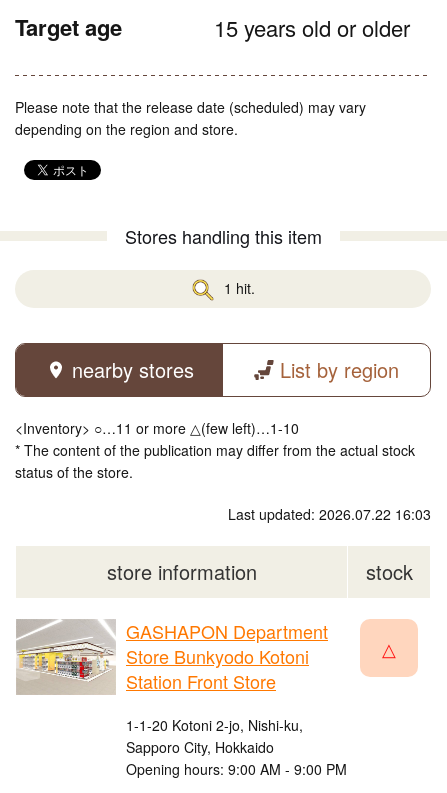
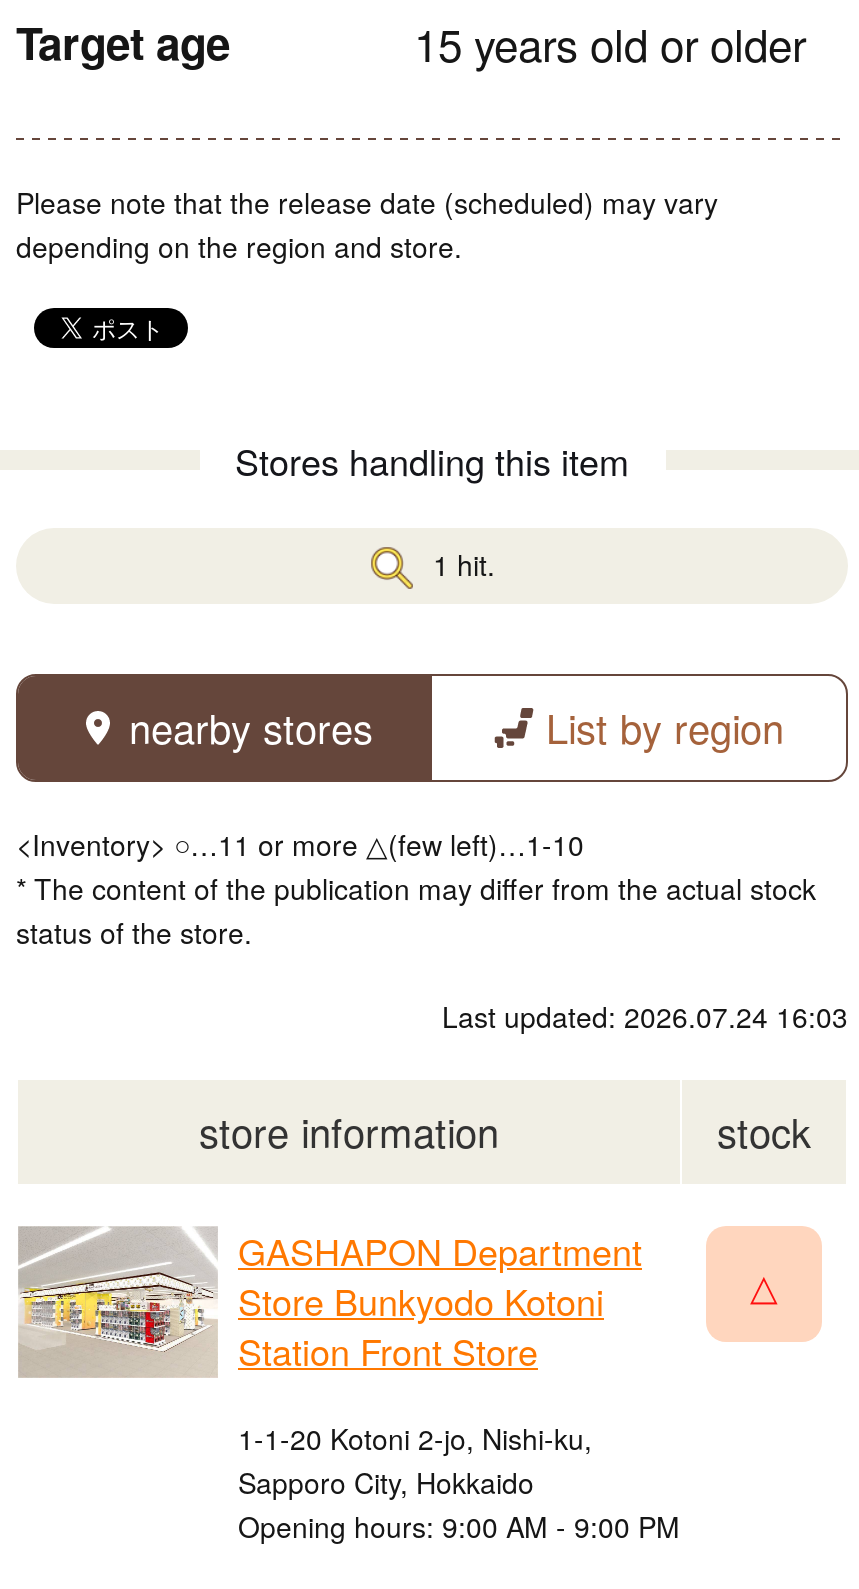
- Last updated: 2026.07.22 16:03
+ Last updated: 2026.07.24 16:03
